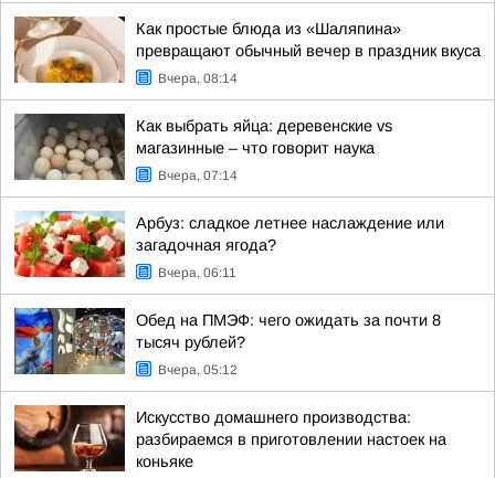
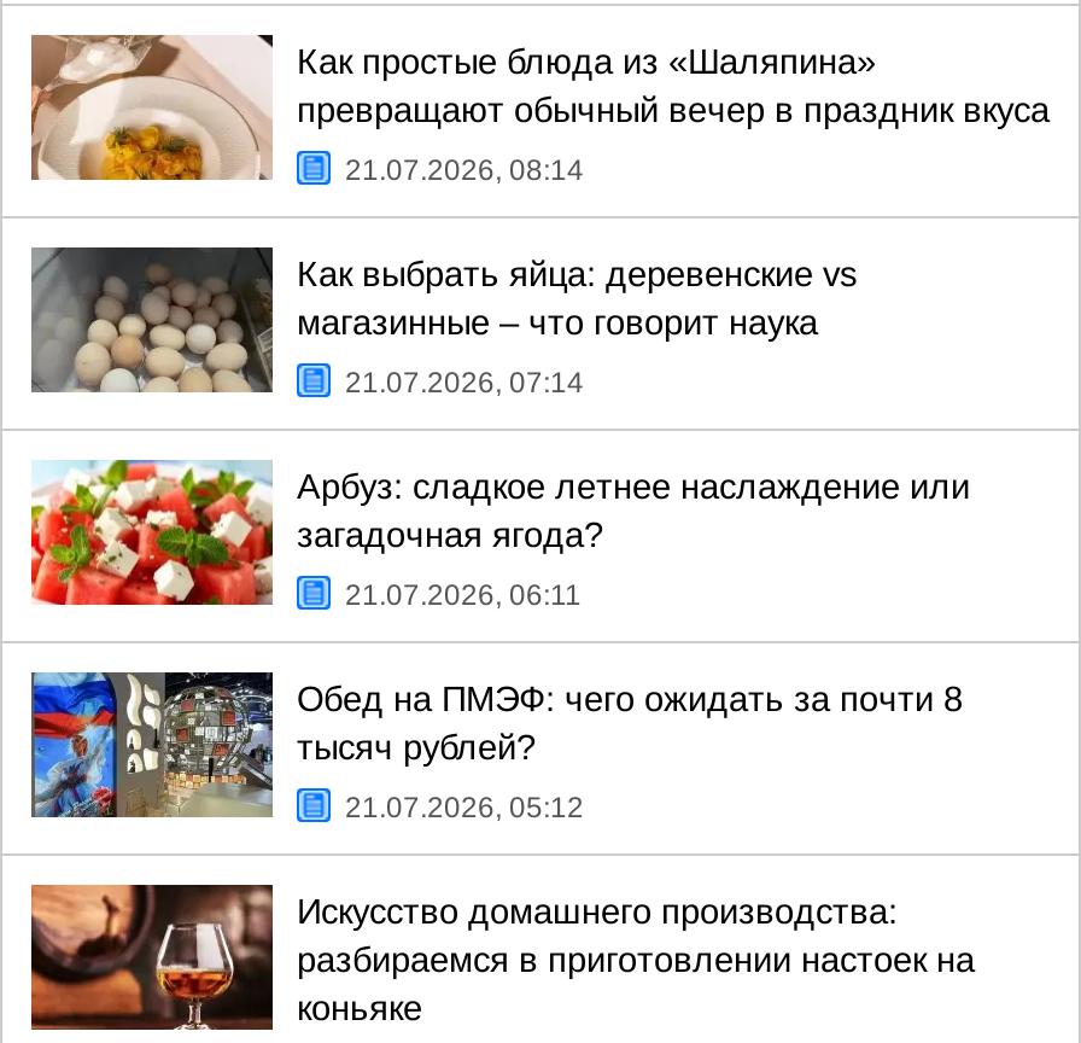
- Вчера, 08:14
+ 21.07.2026, 08:14

- Вчера, 07:14
+ 21.07.2026, 07:14

- Вчера, 06:11
+ 21.07.2026, 06:11

- Вчера, 05:12
+ 21.07.2026, 05:12
